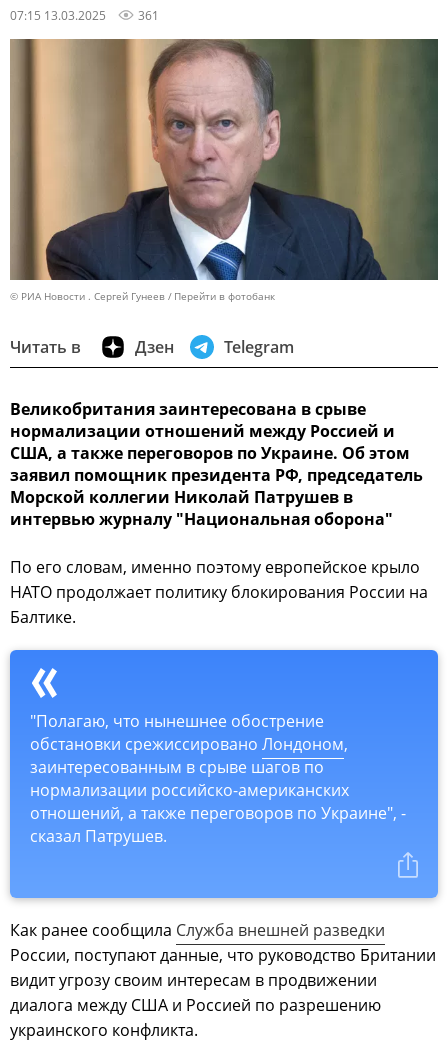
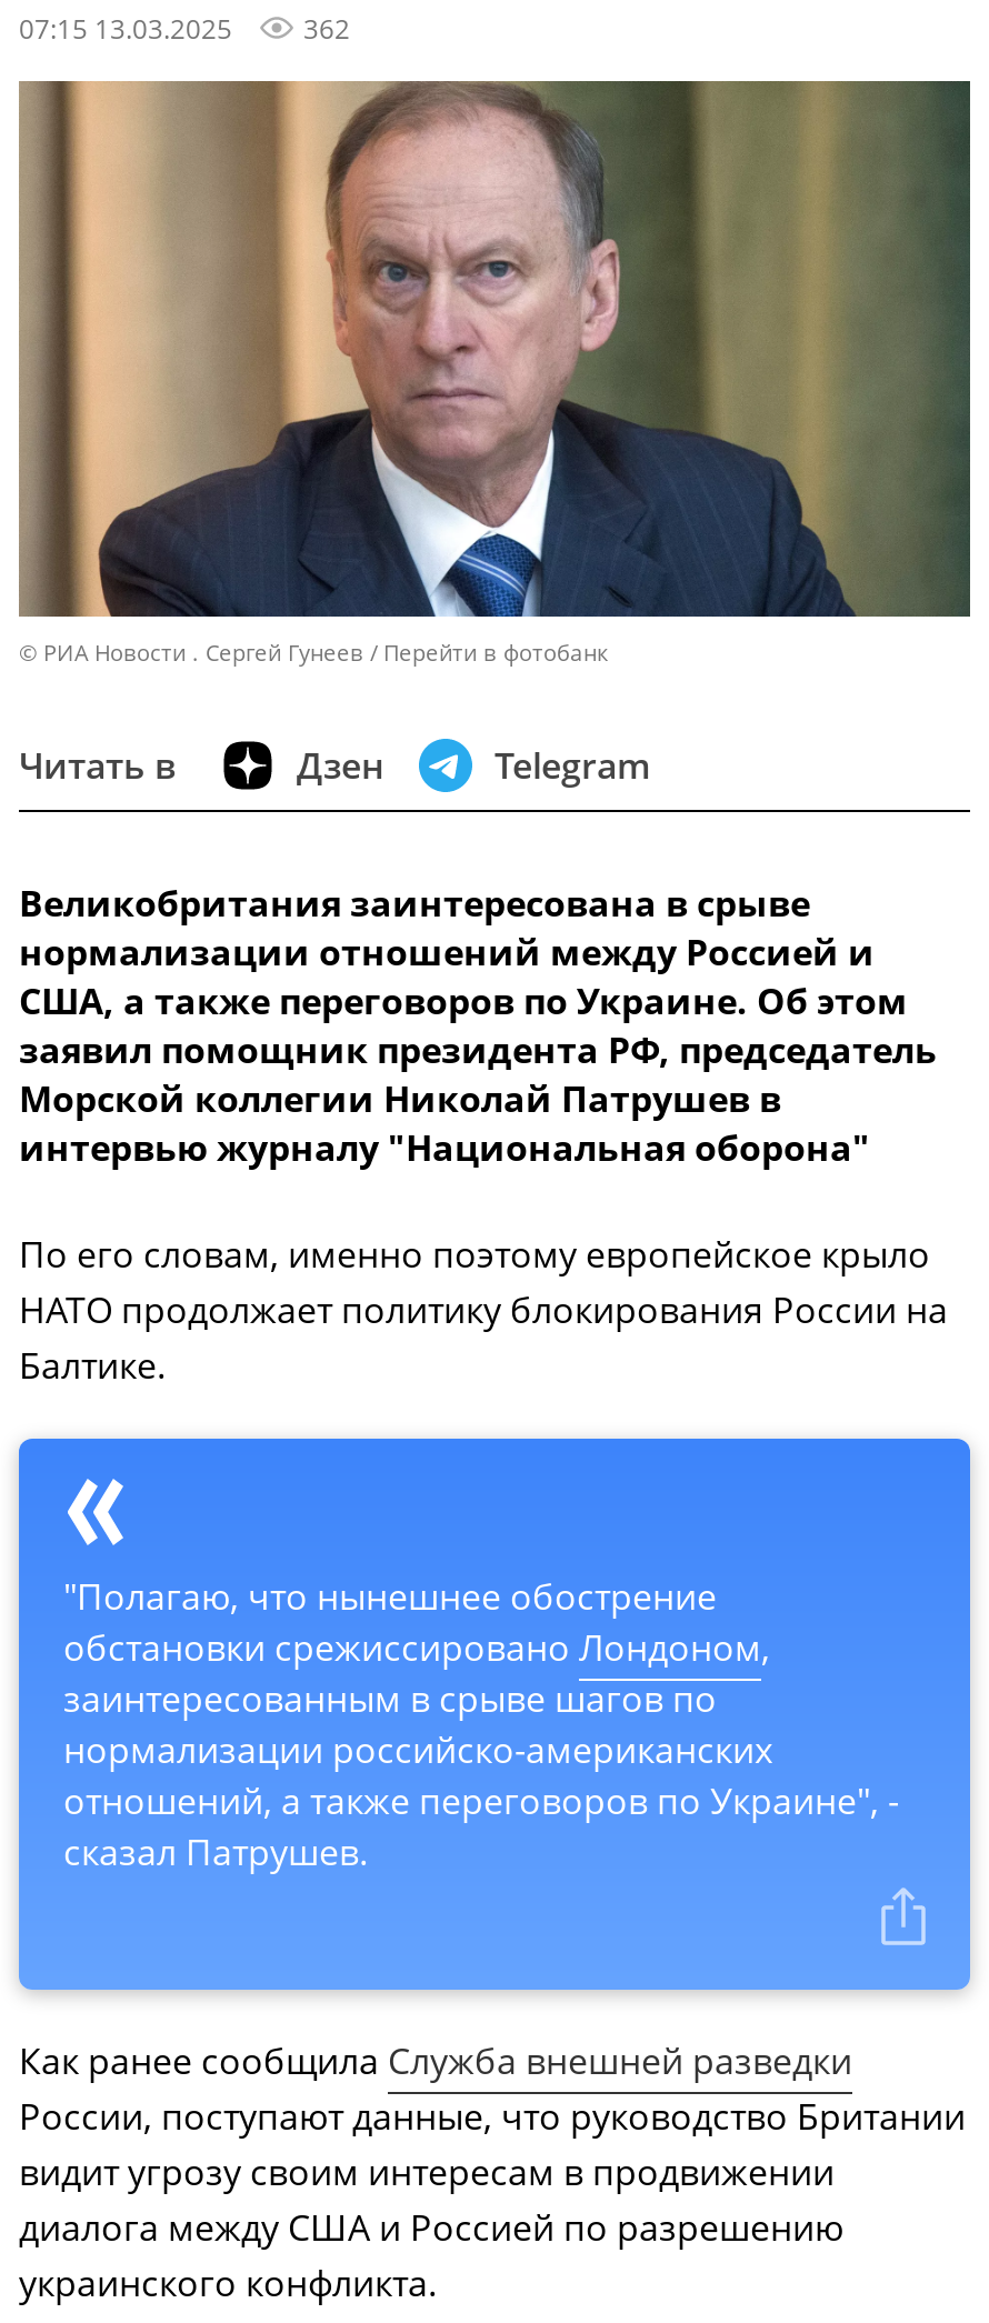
- 07:15 13.03.2025 361
+ 07:15 13.03.2025 362
